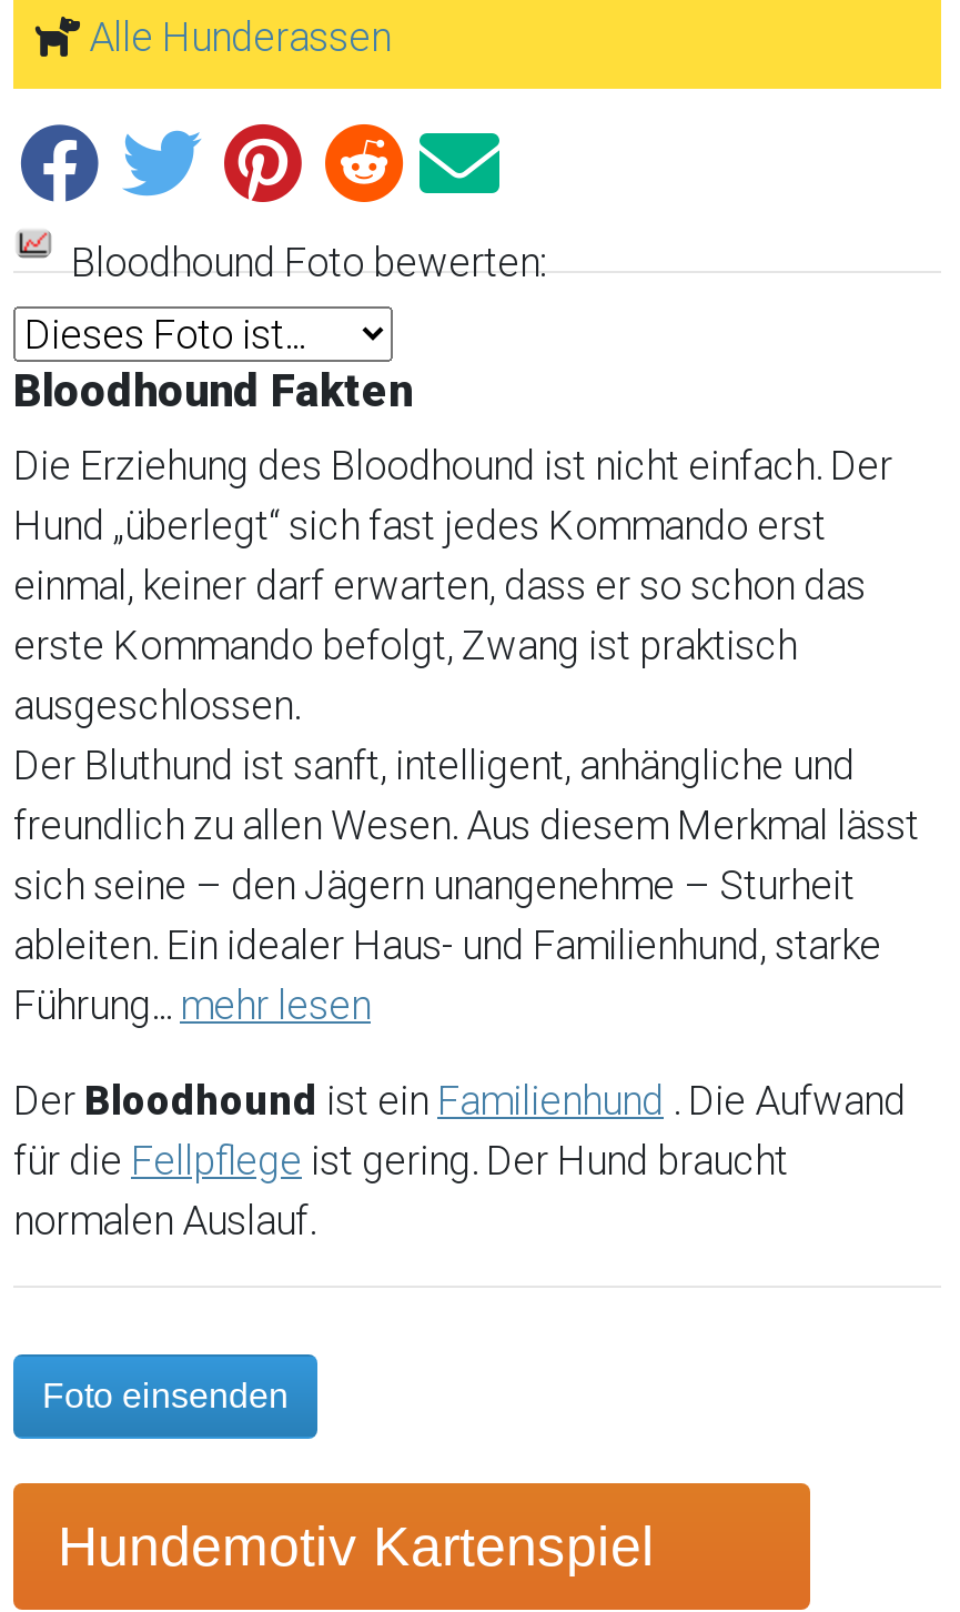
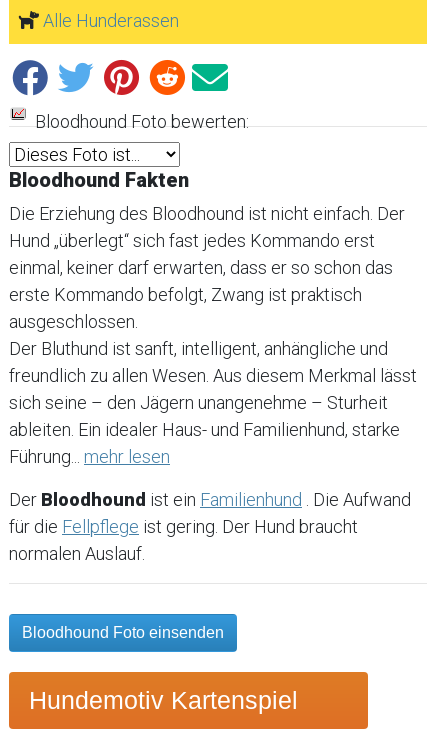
- Foto einsenden
+ Bloodhound Foto einsenden
